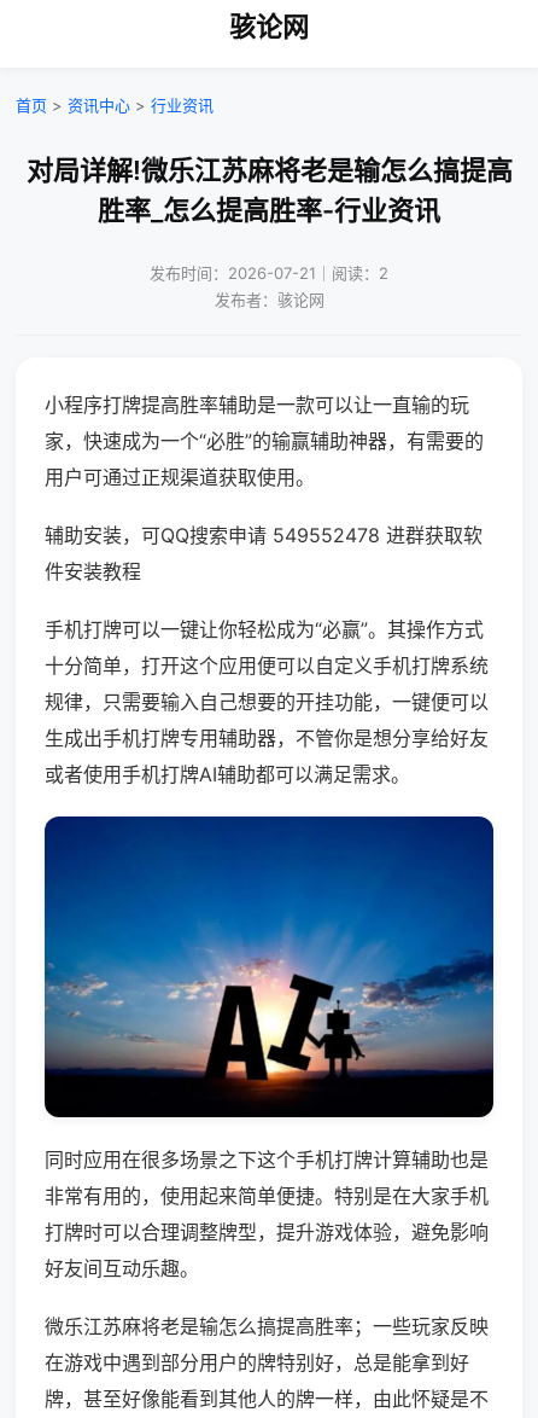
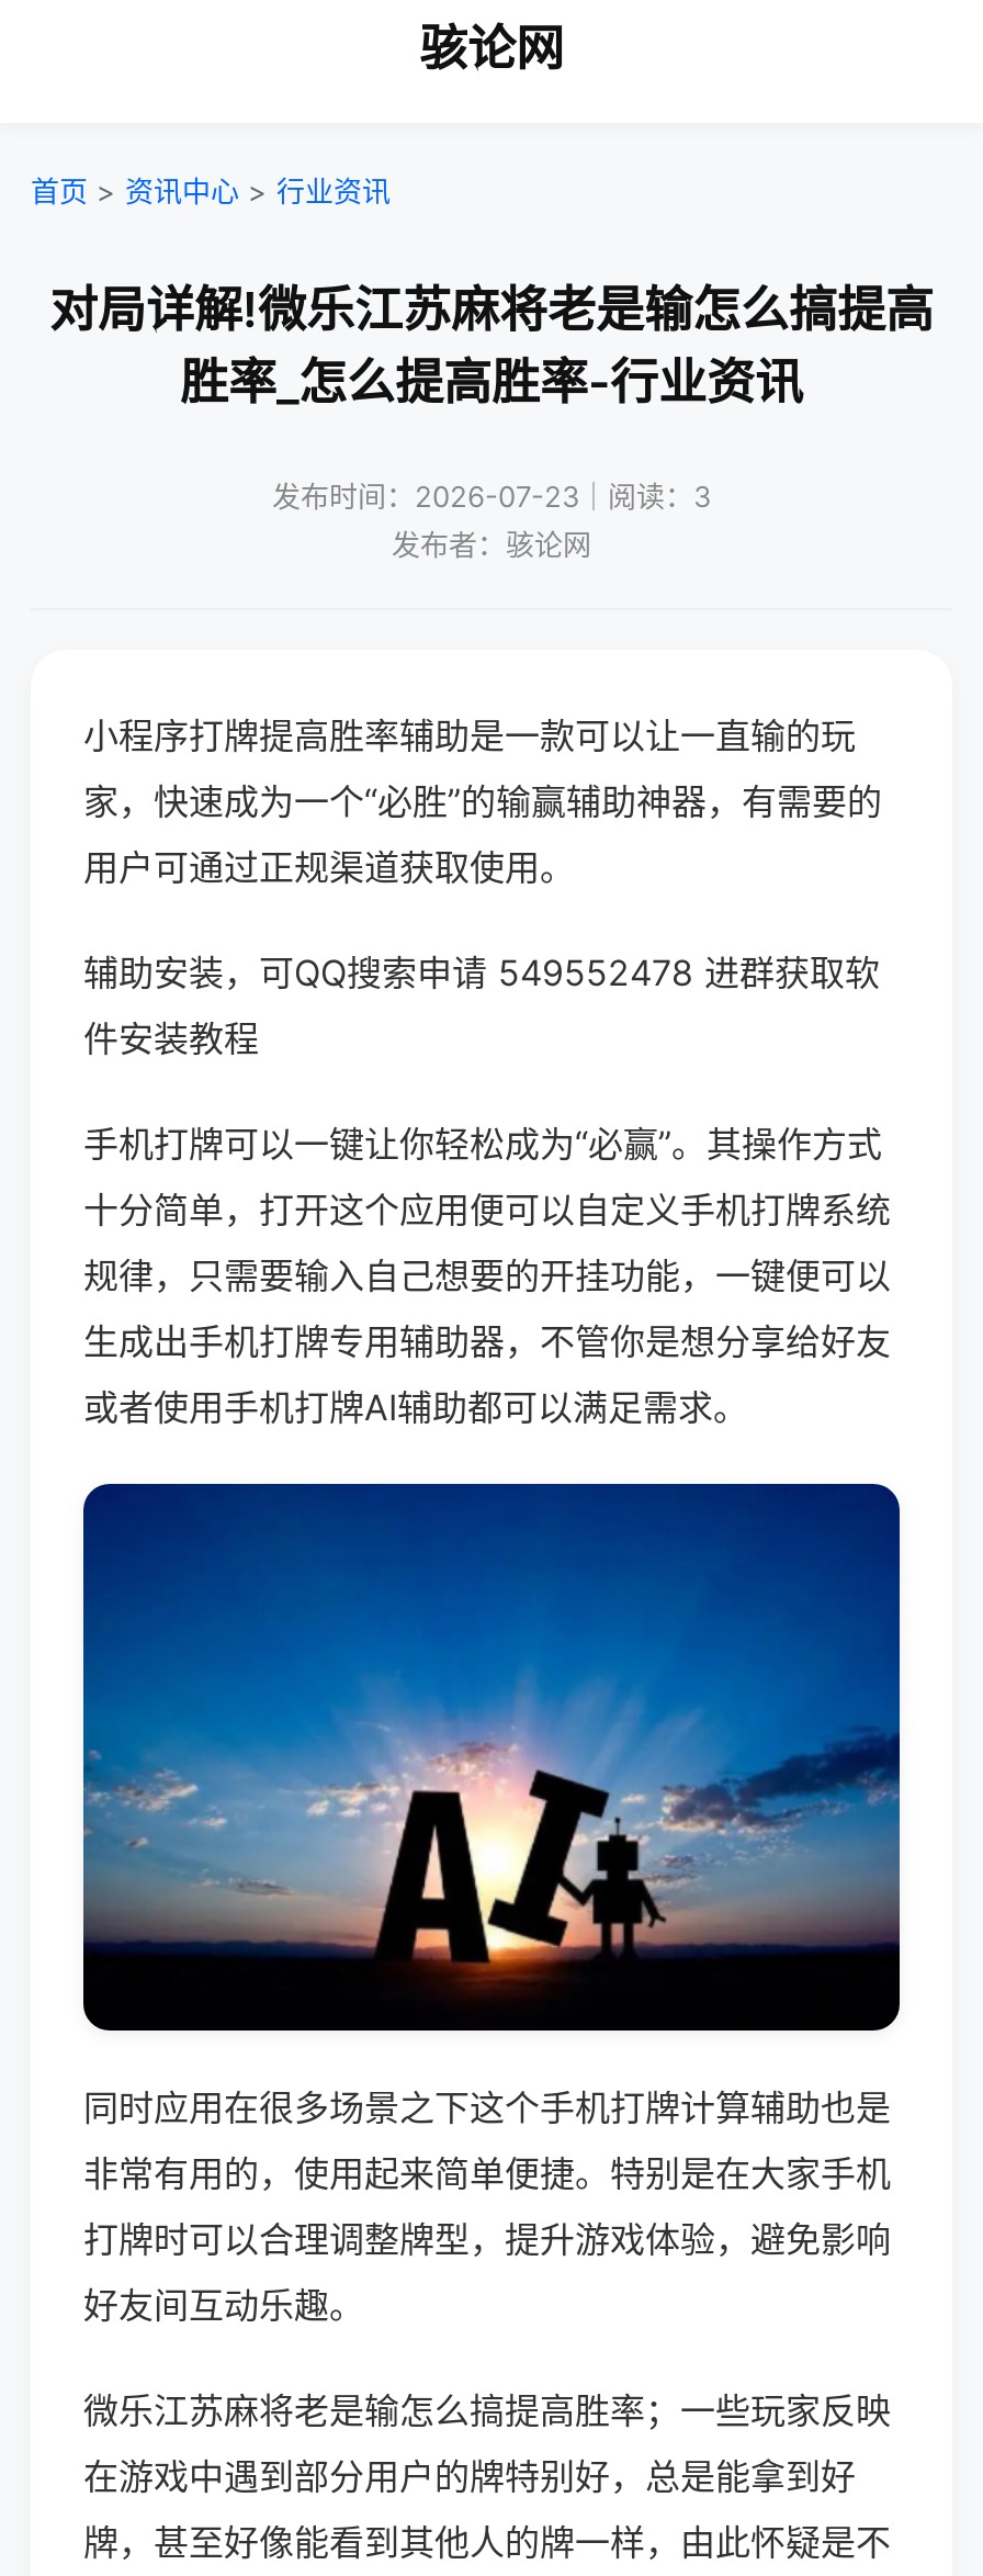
- 发布时间：2026-07-21｜阅读：2
+ 发布时间：2026-07-23｜阅读：3
